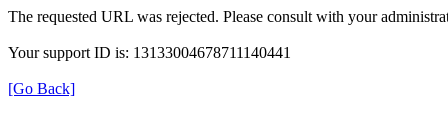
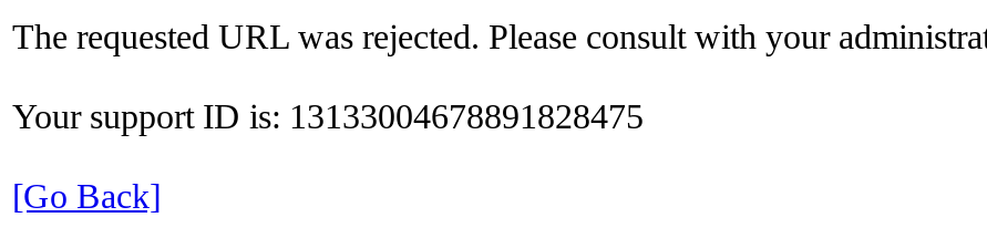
- Your support ID is: 13133004678711140441
+ Your support ID is: 13133004678891828475
